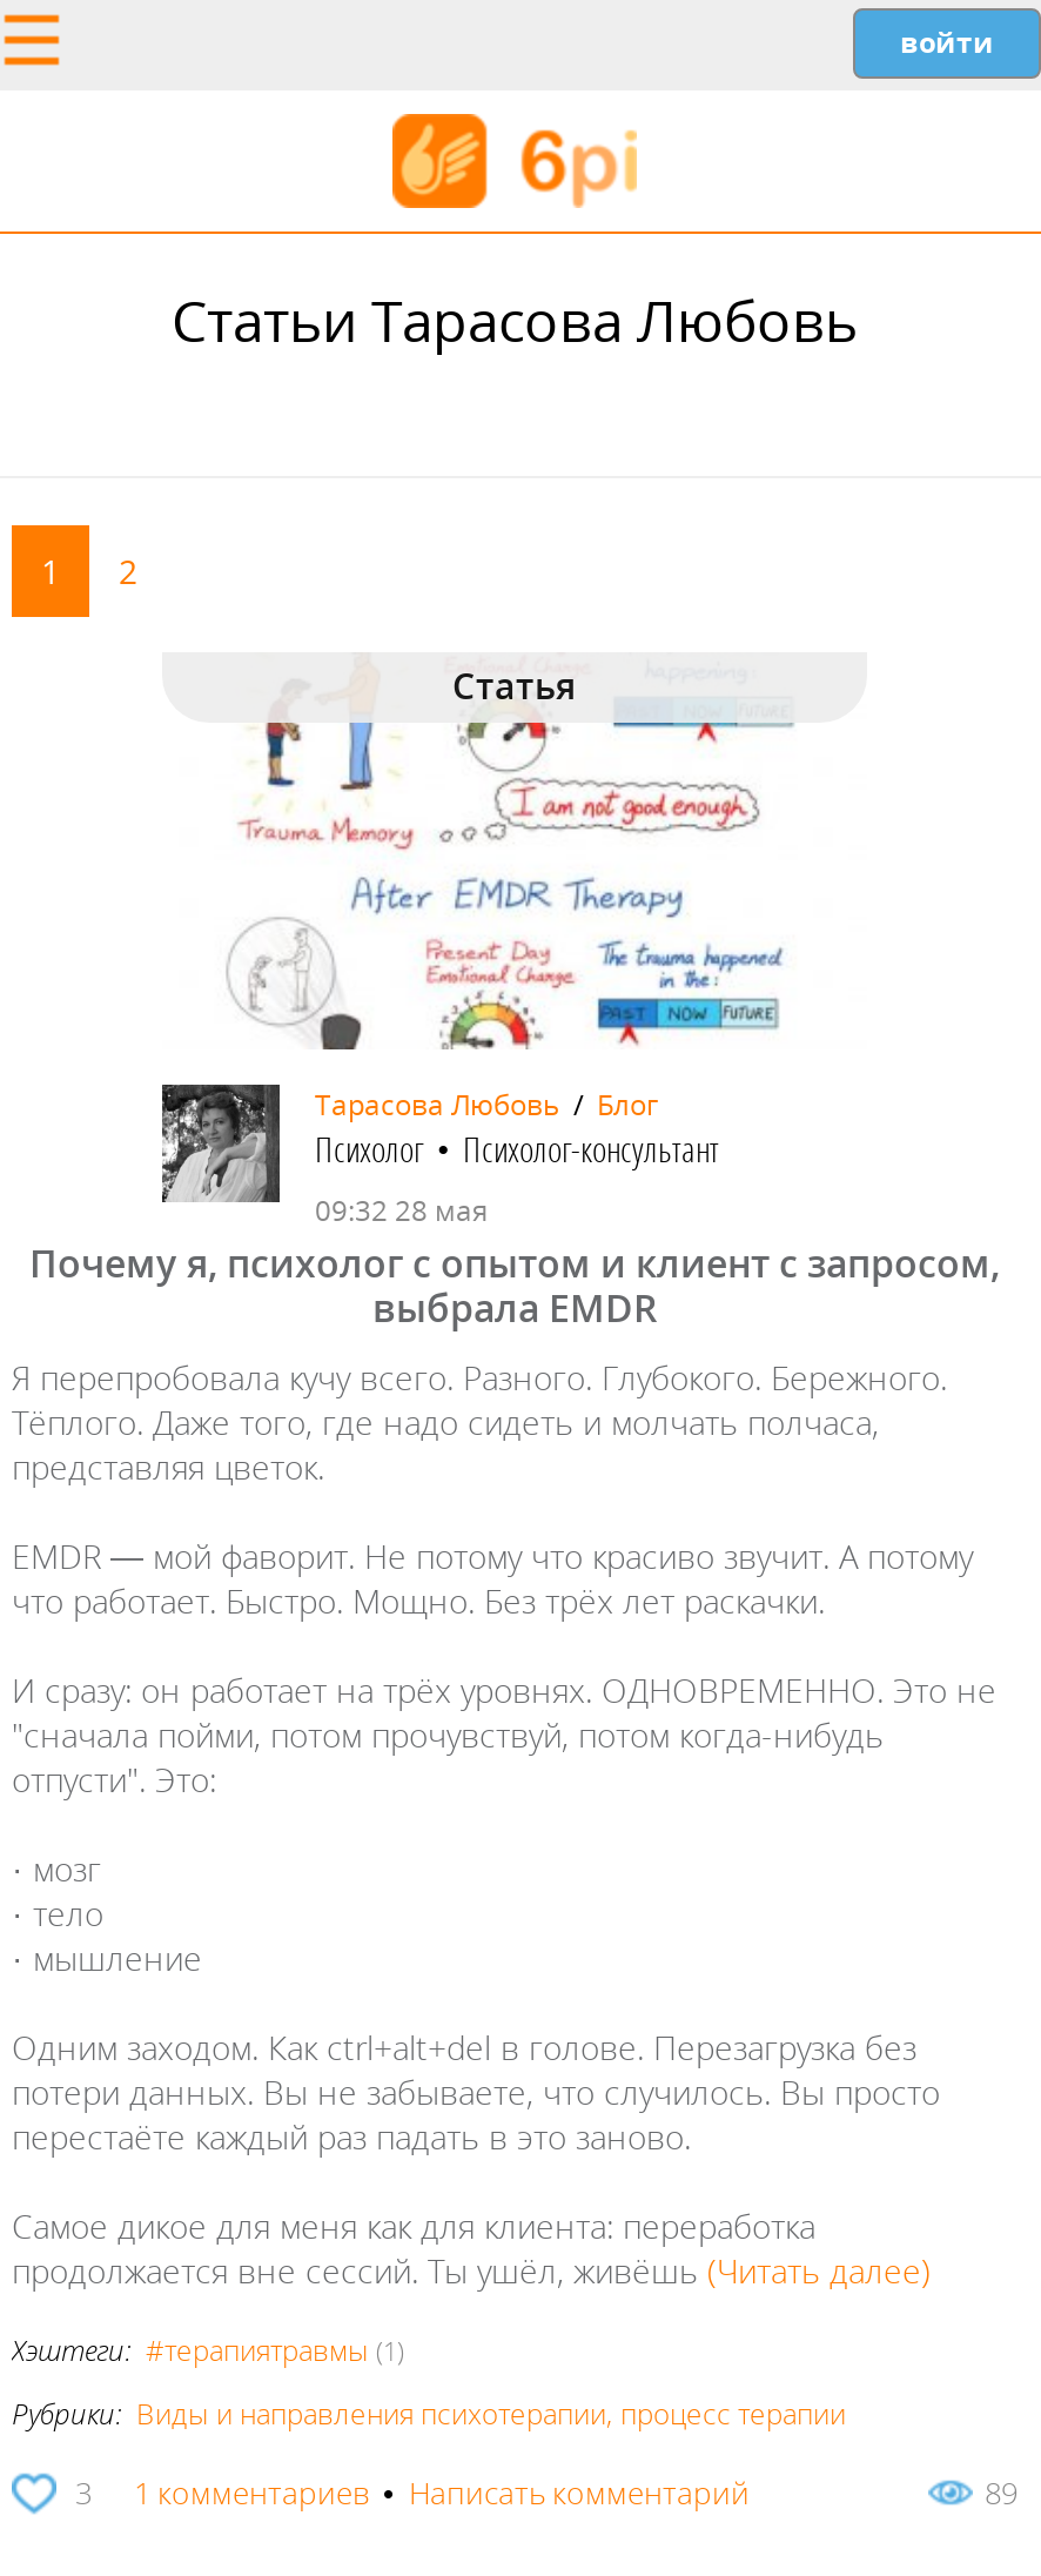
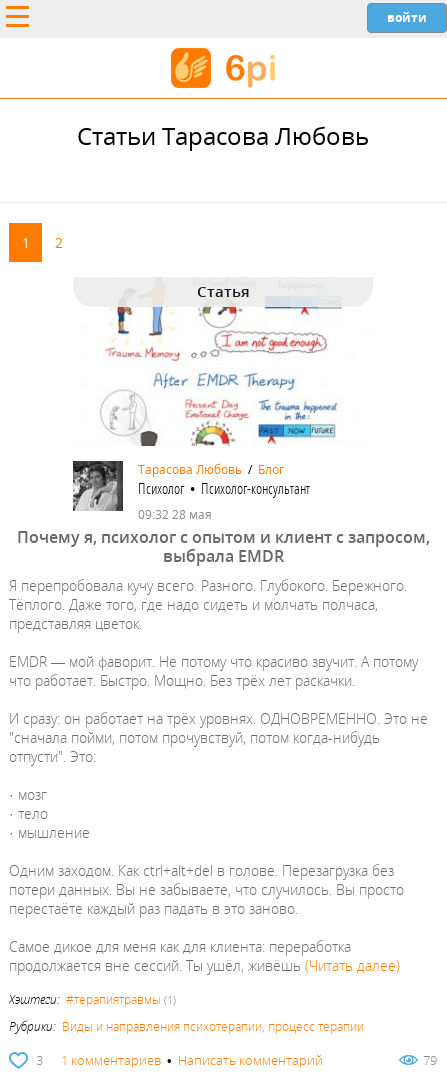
- 89
+ 79
